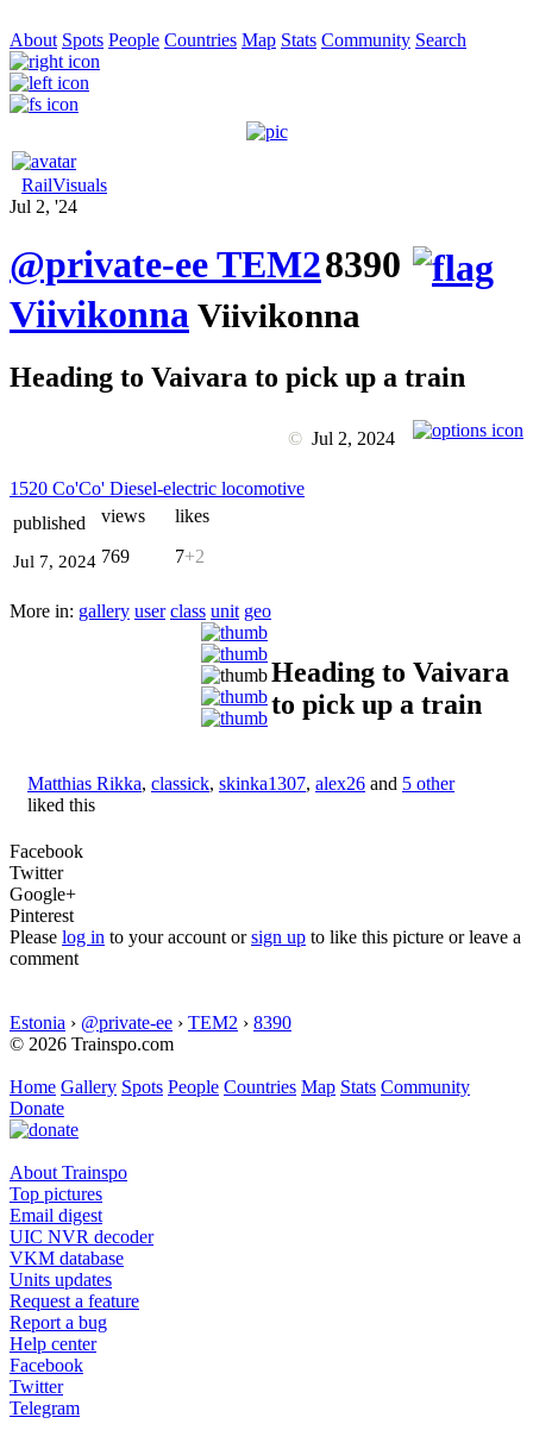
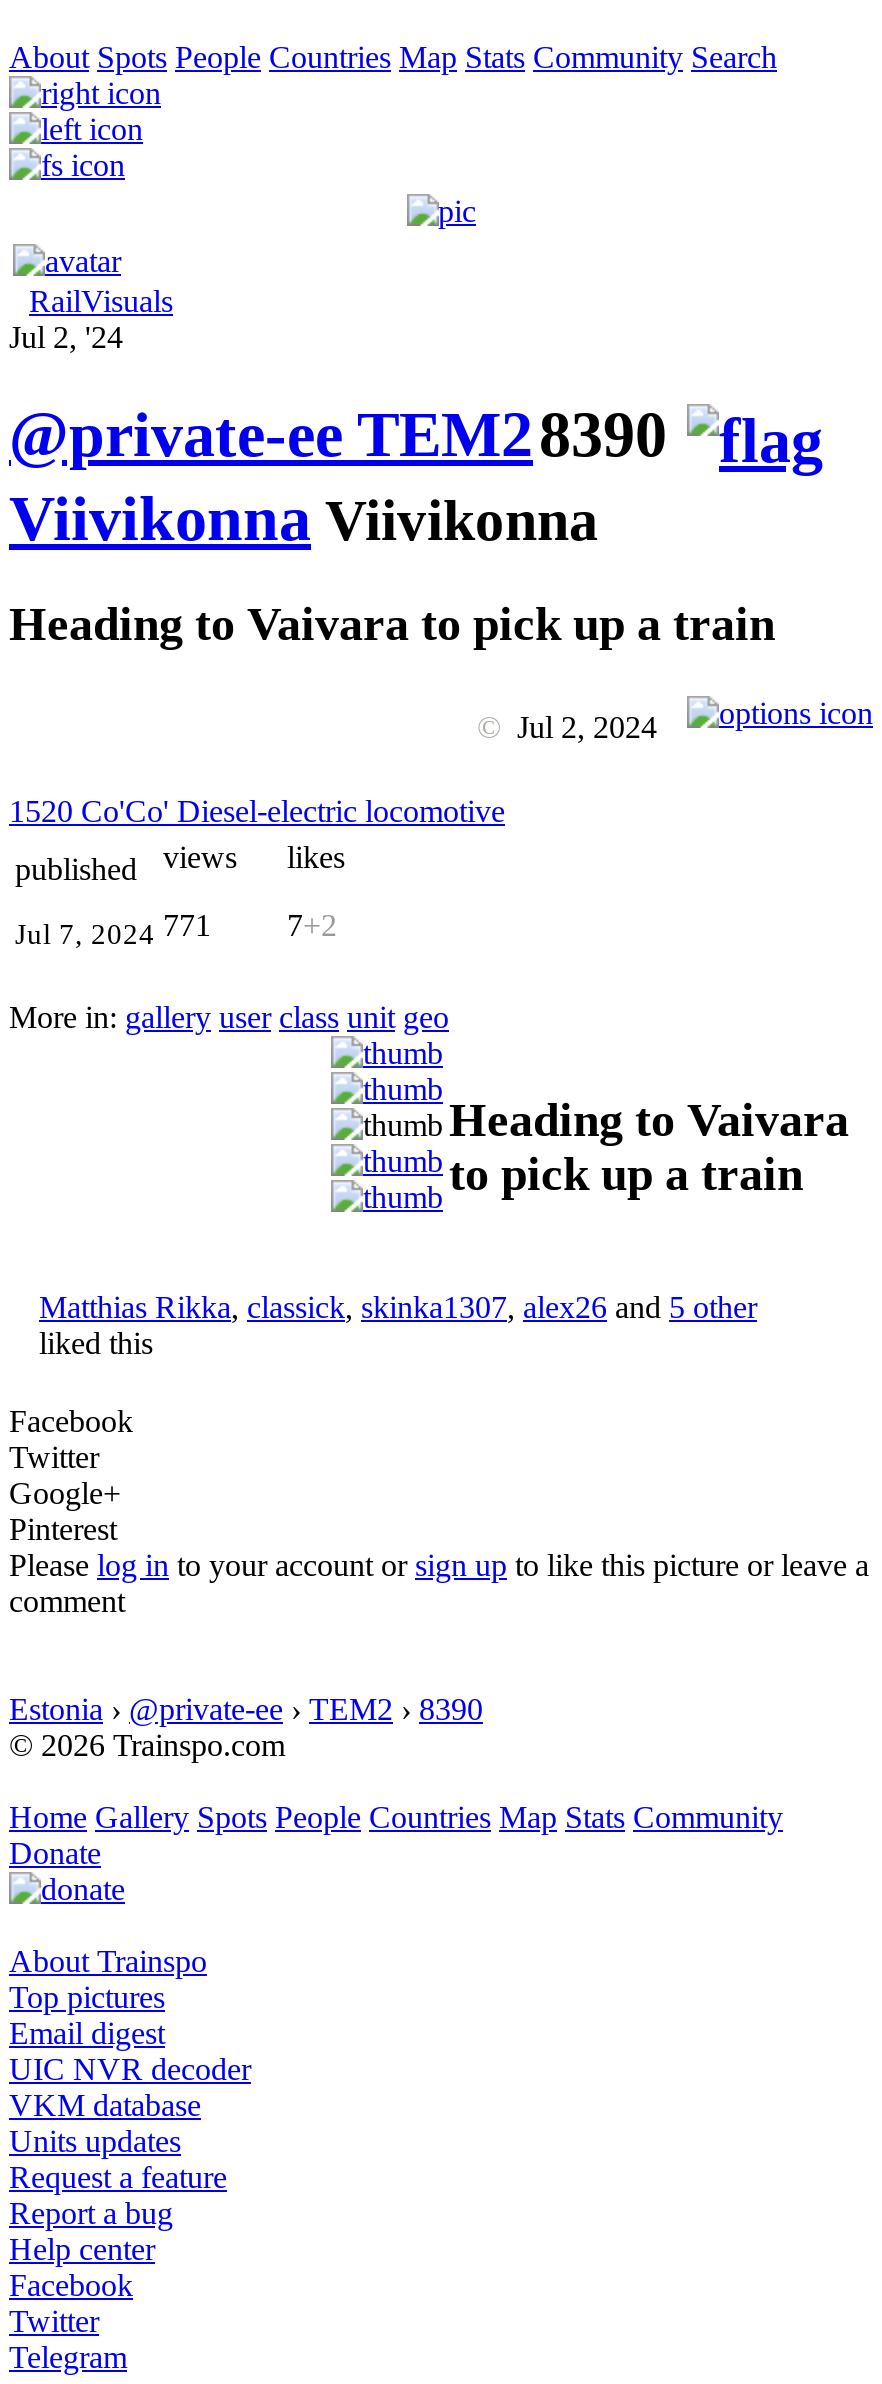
- Jul 7, 2024 769
+ Jul 7, 2024 771
